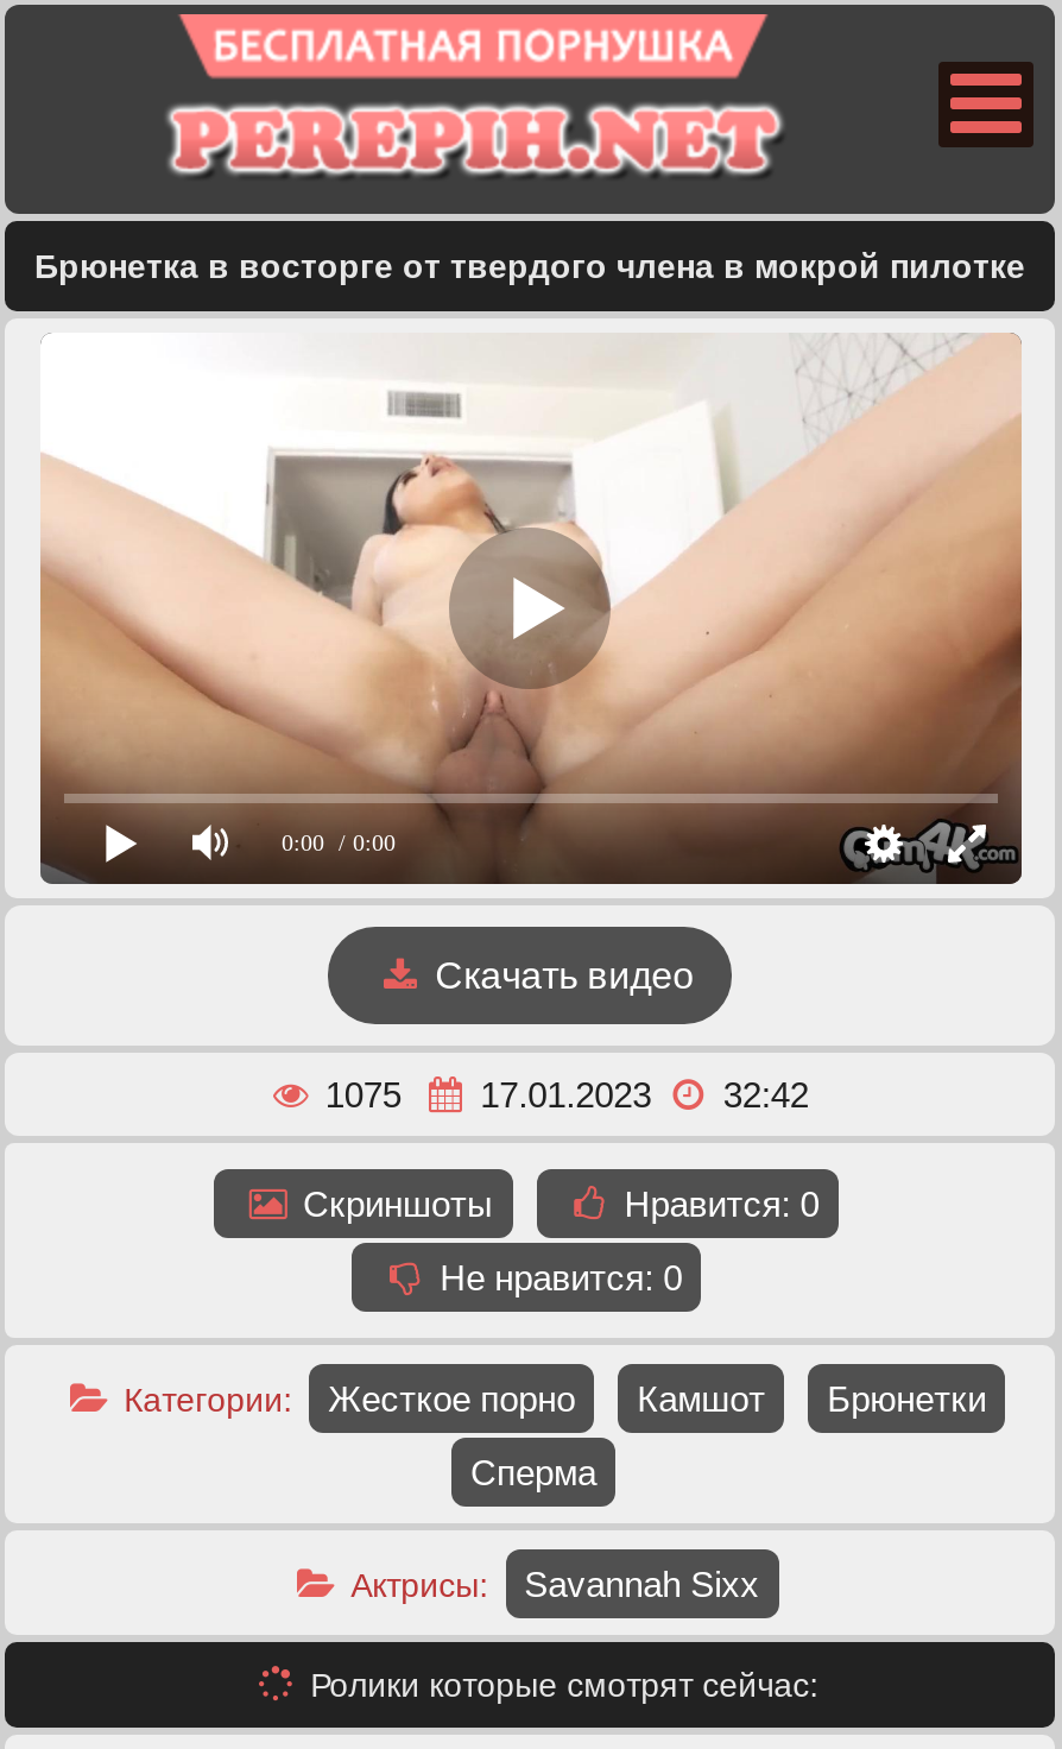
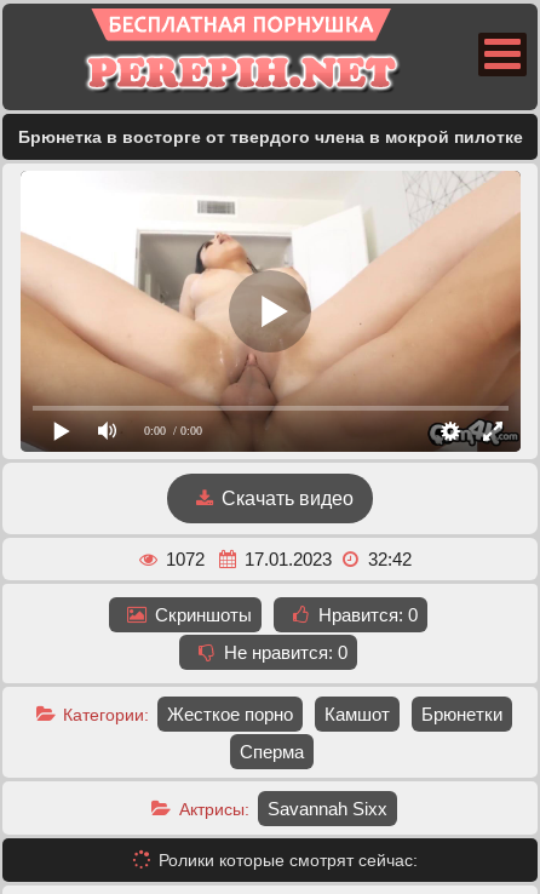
- 1075 17.01.2023 32:42
+ 1072 17.01.2023 32:42
